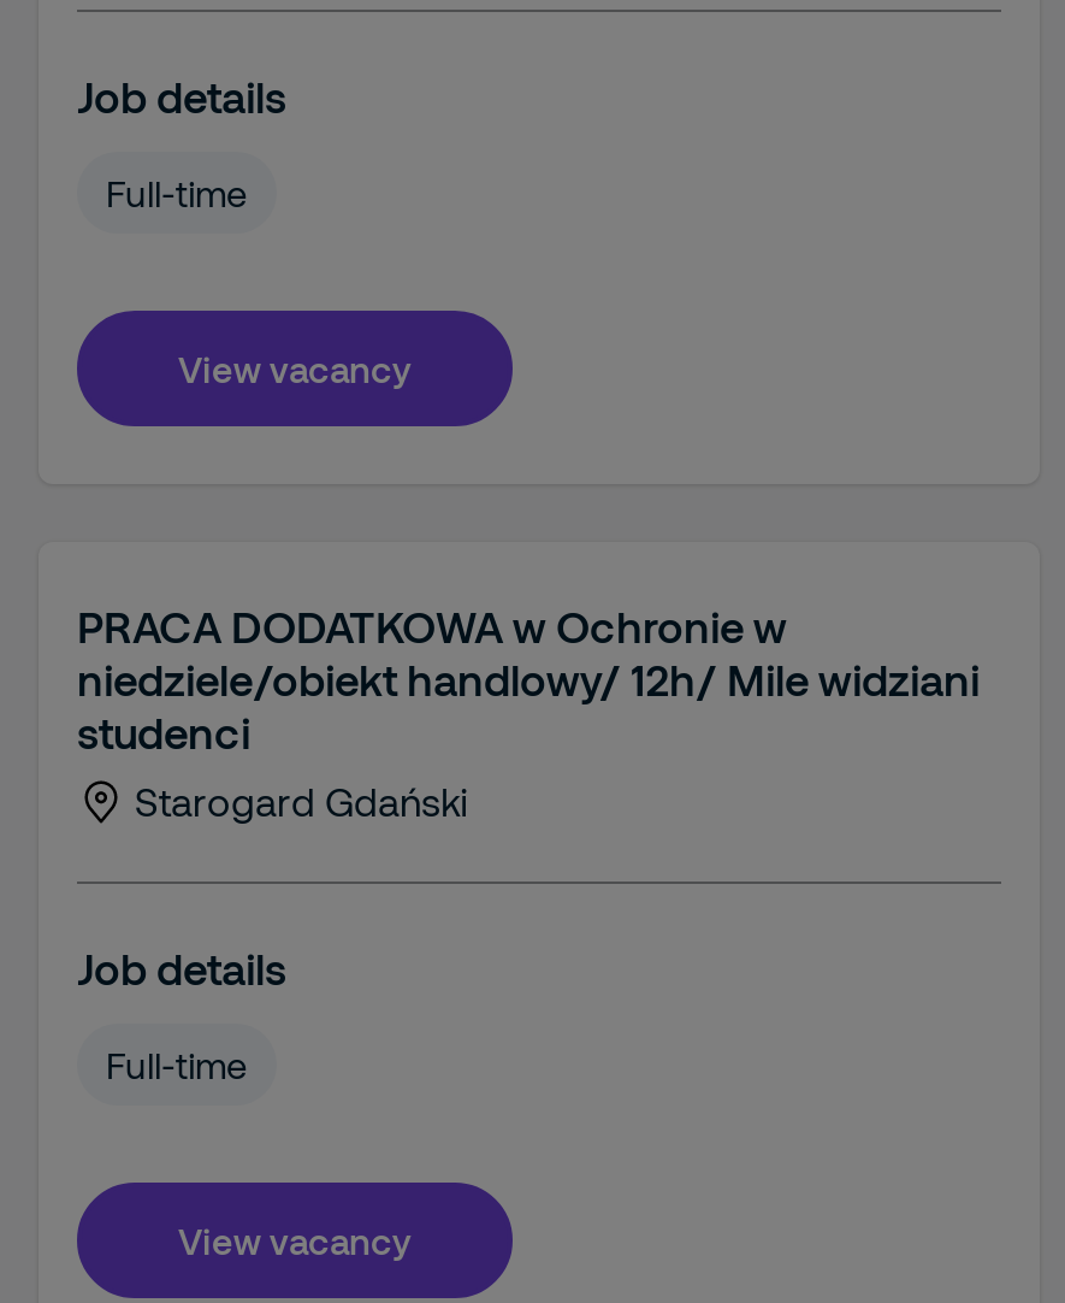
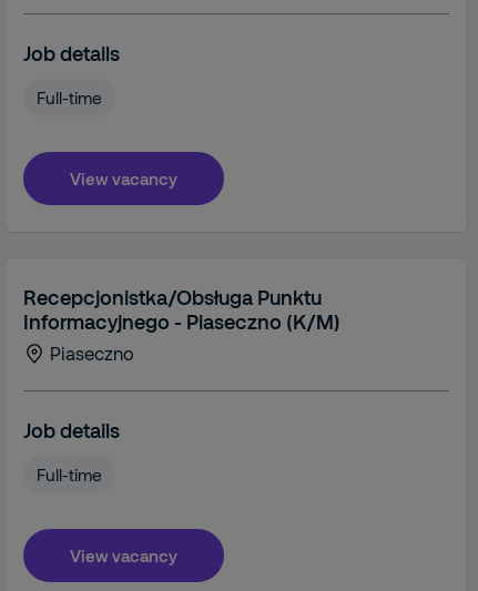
- PRACA DODATKOWA w Ochronie w
- niedziele/obiekt handlowy/ 12h/ Mile widziani
- studenci
- Starogard Gdański
+ Recepcjonistka/Obsługa Punktu
+ Informacyjnego - Piaseczno (K/M)
+ Piaseczno
